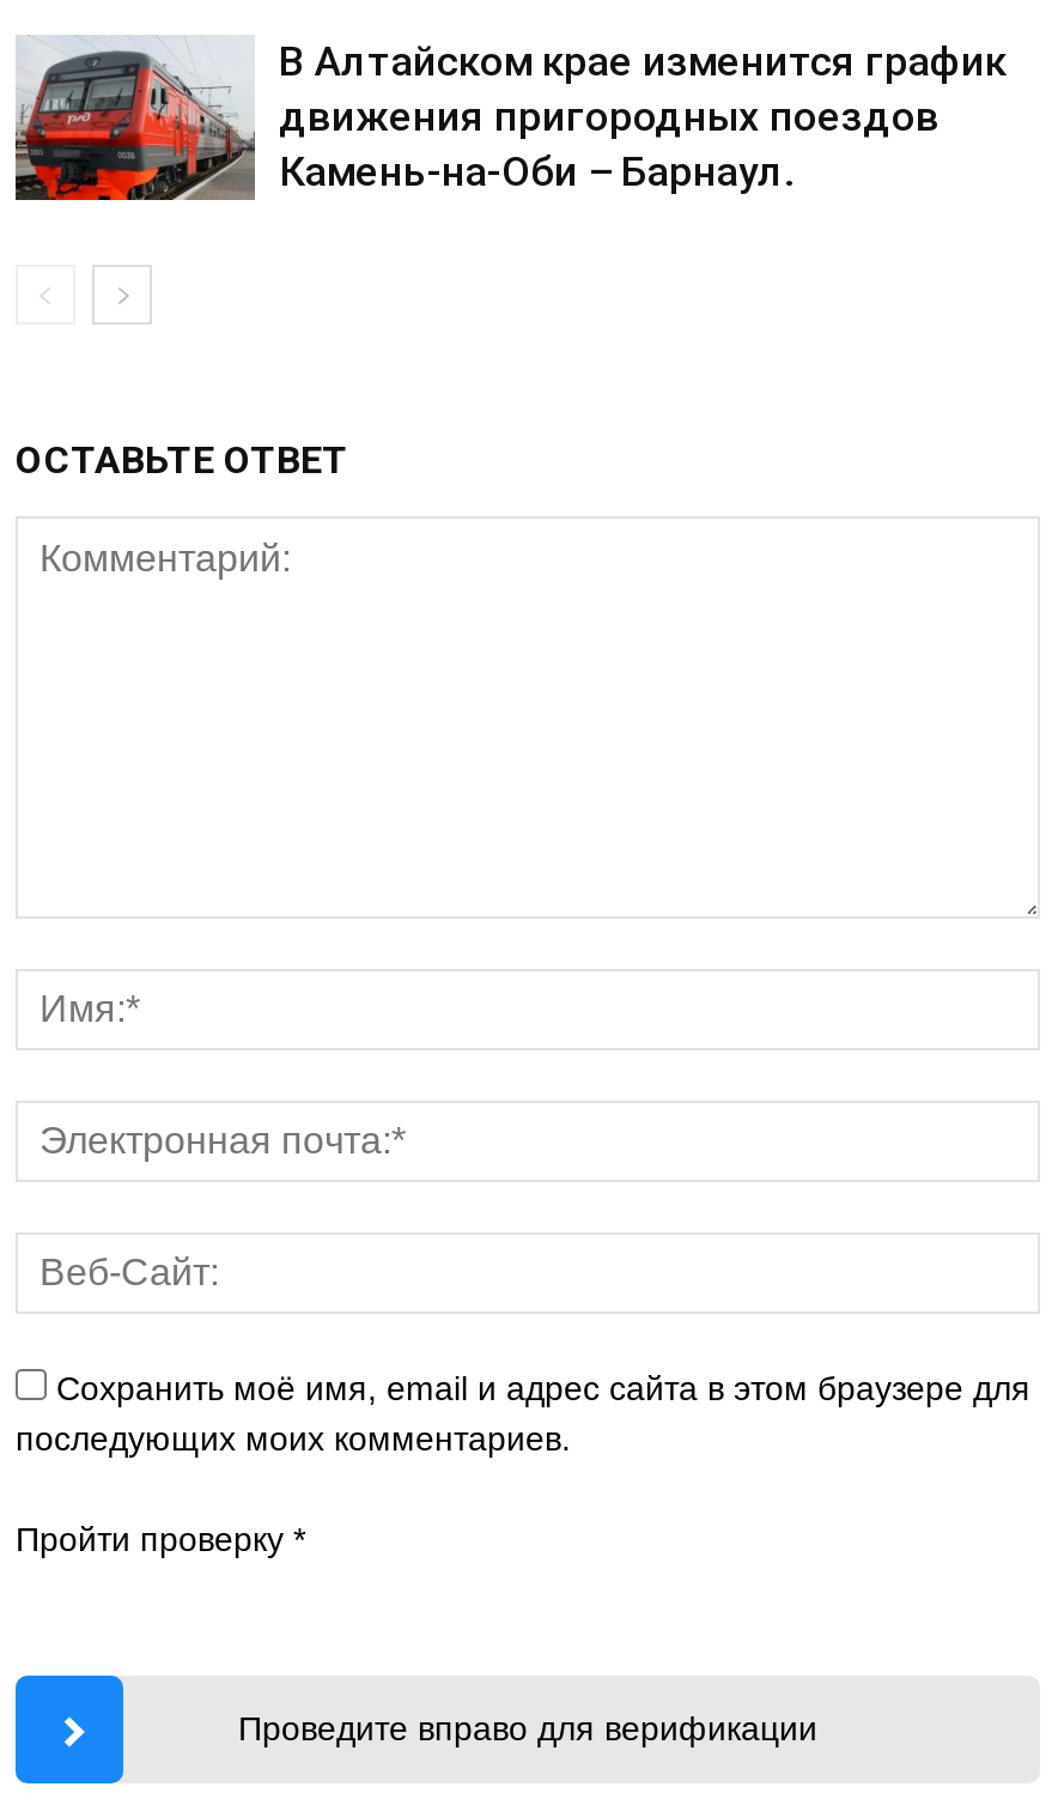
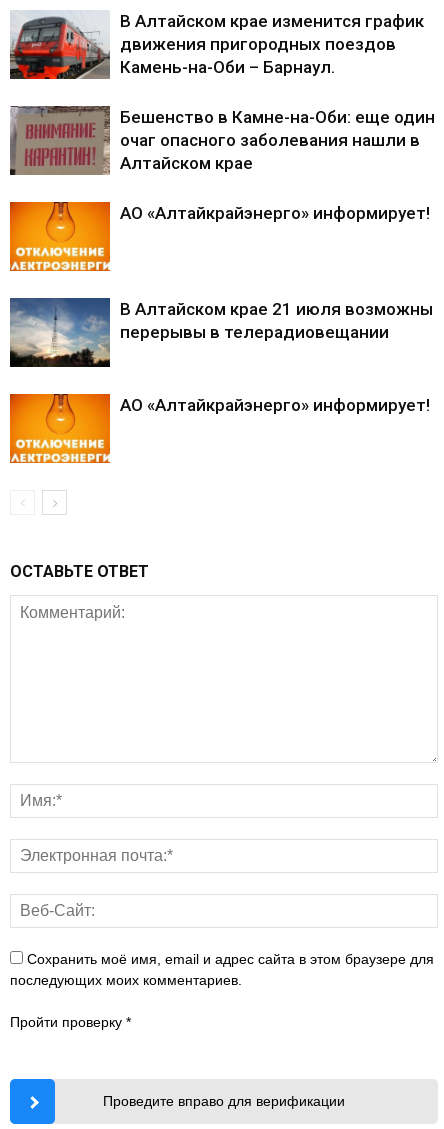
+ [image]
+ Бешенство в Камне-на-Оби: еще один
+ очаг опасного заболевания нашли в
+ Алтайском крае
+ АО «Алтайкрайэнерго» информирует!

+ [image]
+ В Алтайском крае 21 июля возможны
+ перерывы в телерадиовещании

+ [image]
+ АО «Алтайкрайэнерго» информирует!

+ [image]
